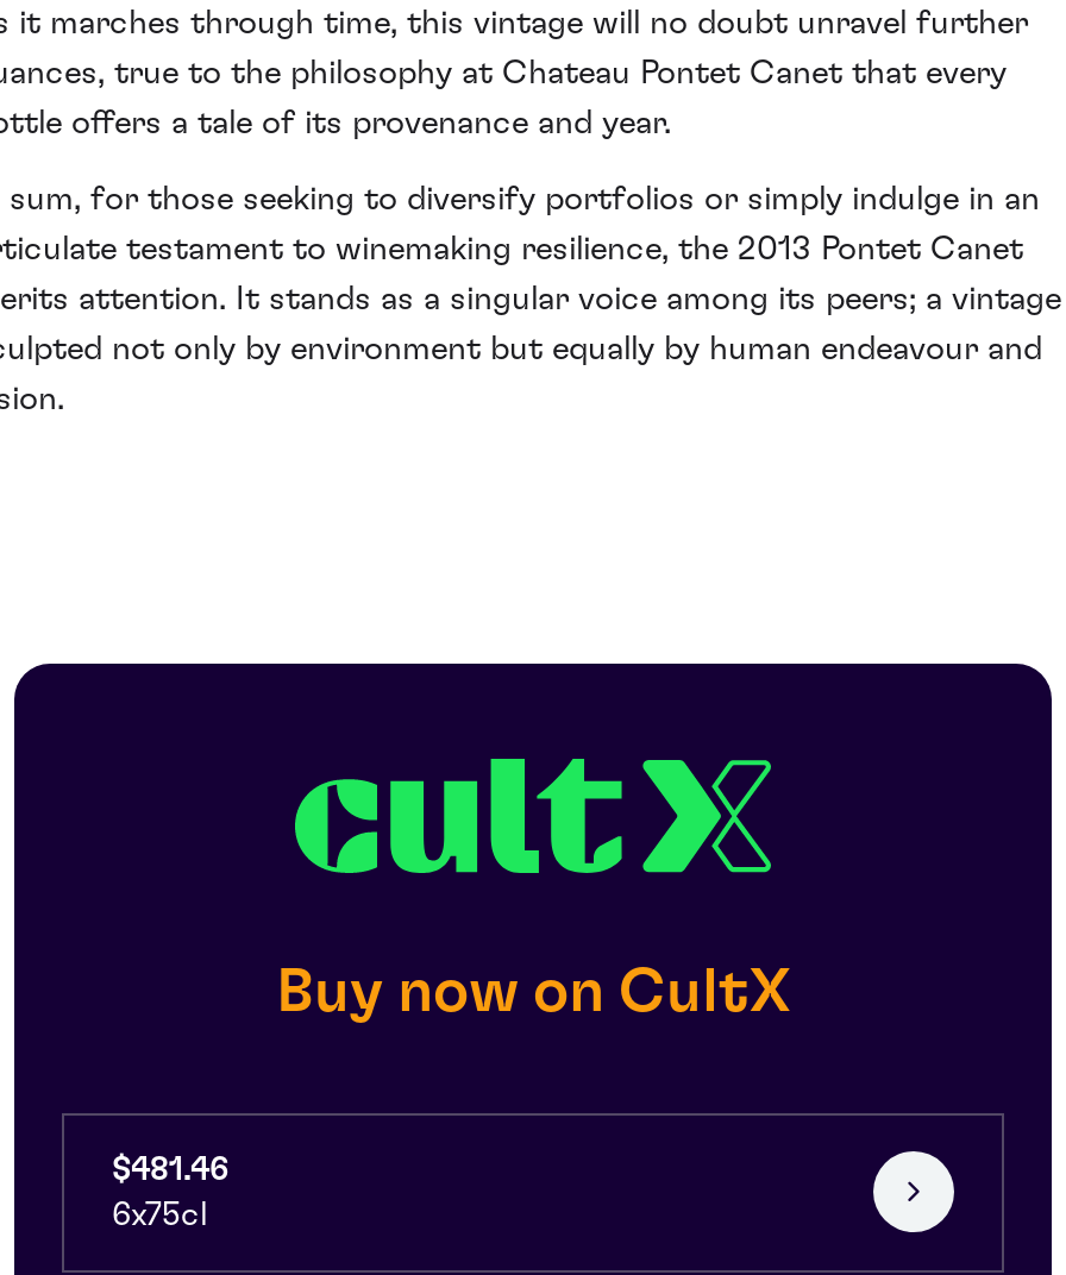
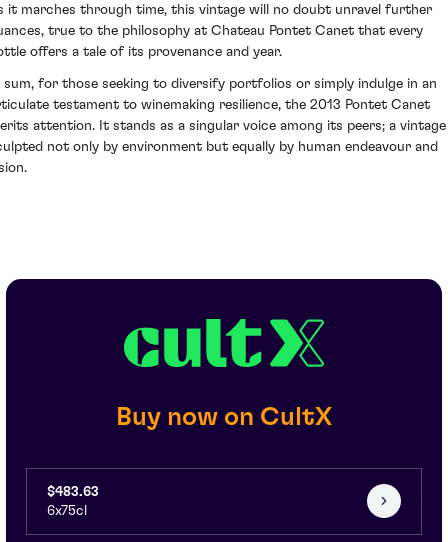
- $481.46
+ $483.63
